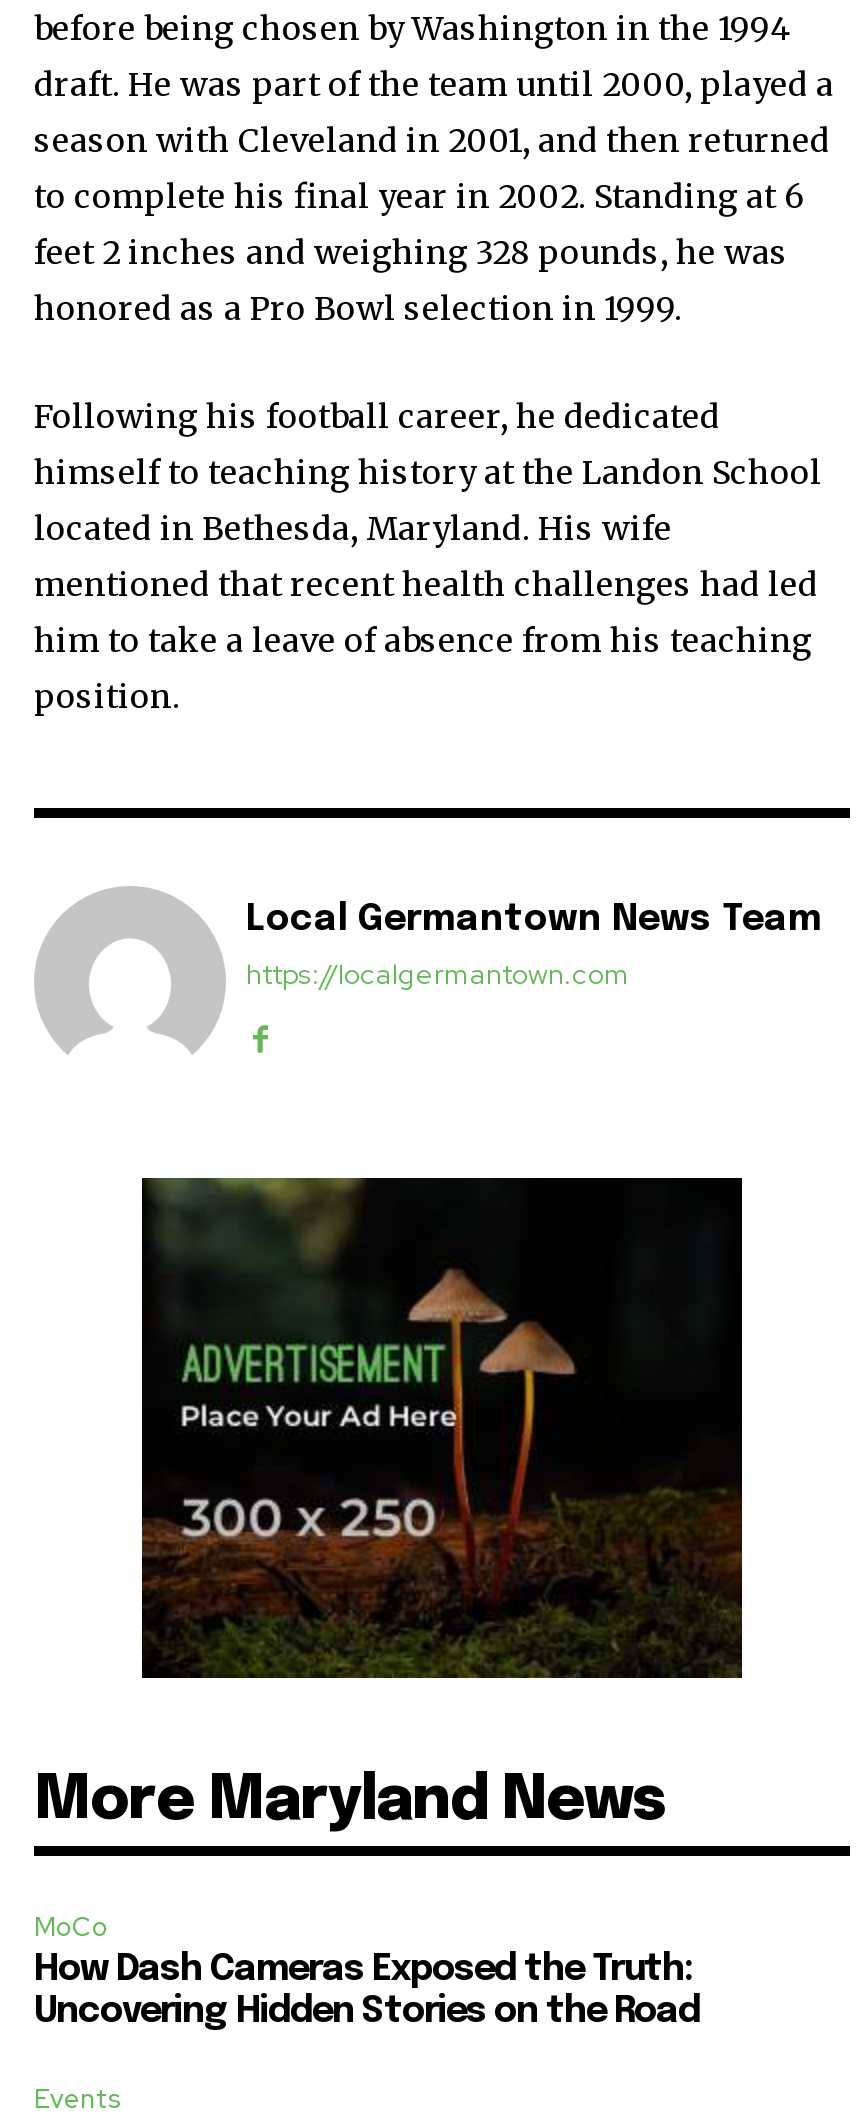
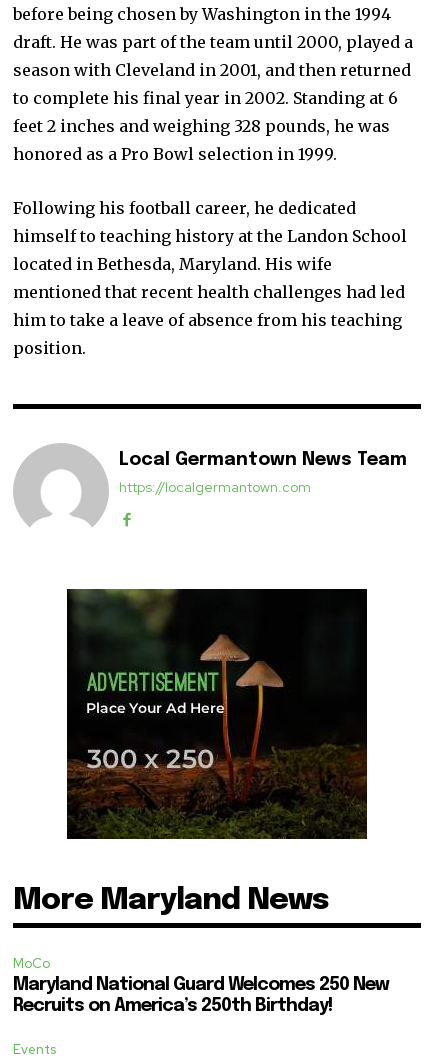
- How Dash Cameras Exposed the Truth:
- Uncovering Hidden Stories on the Road
+ Maryland National Guard Welcomes 250 New
+ Recruits on America’s 250th Birthday!
